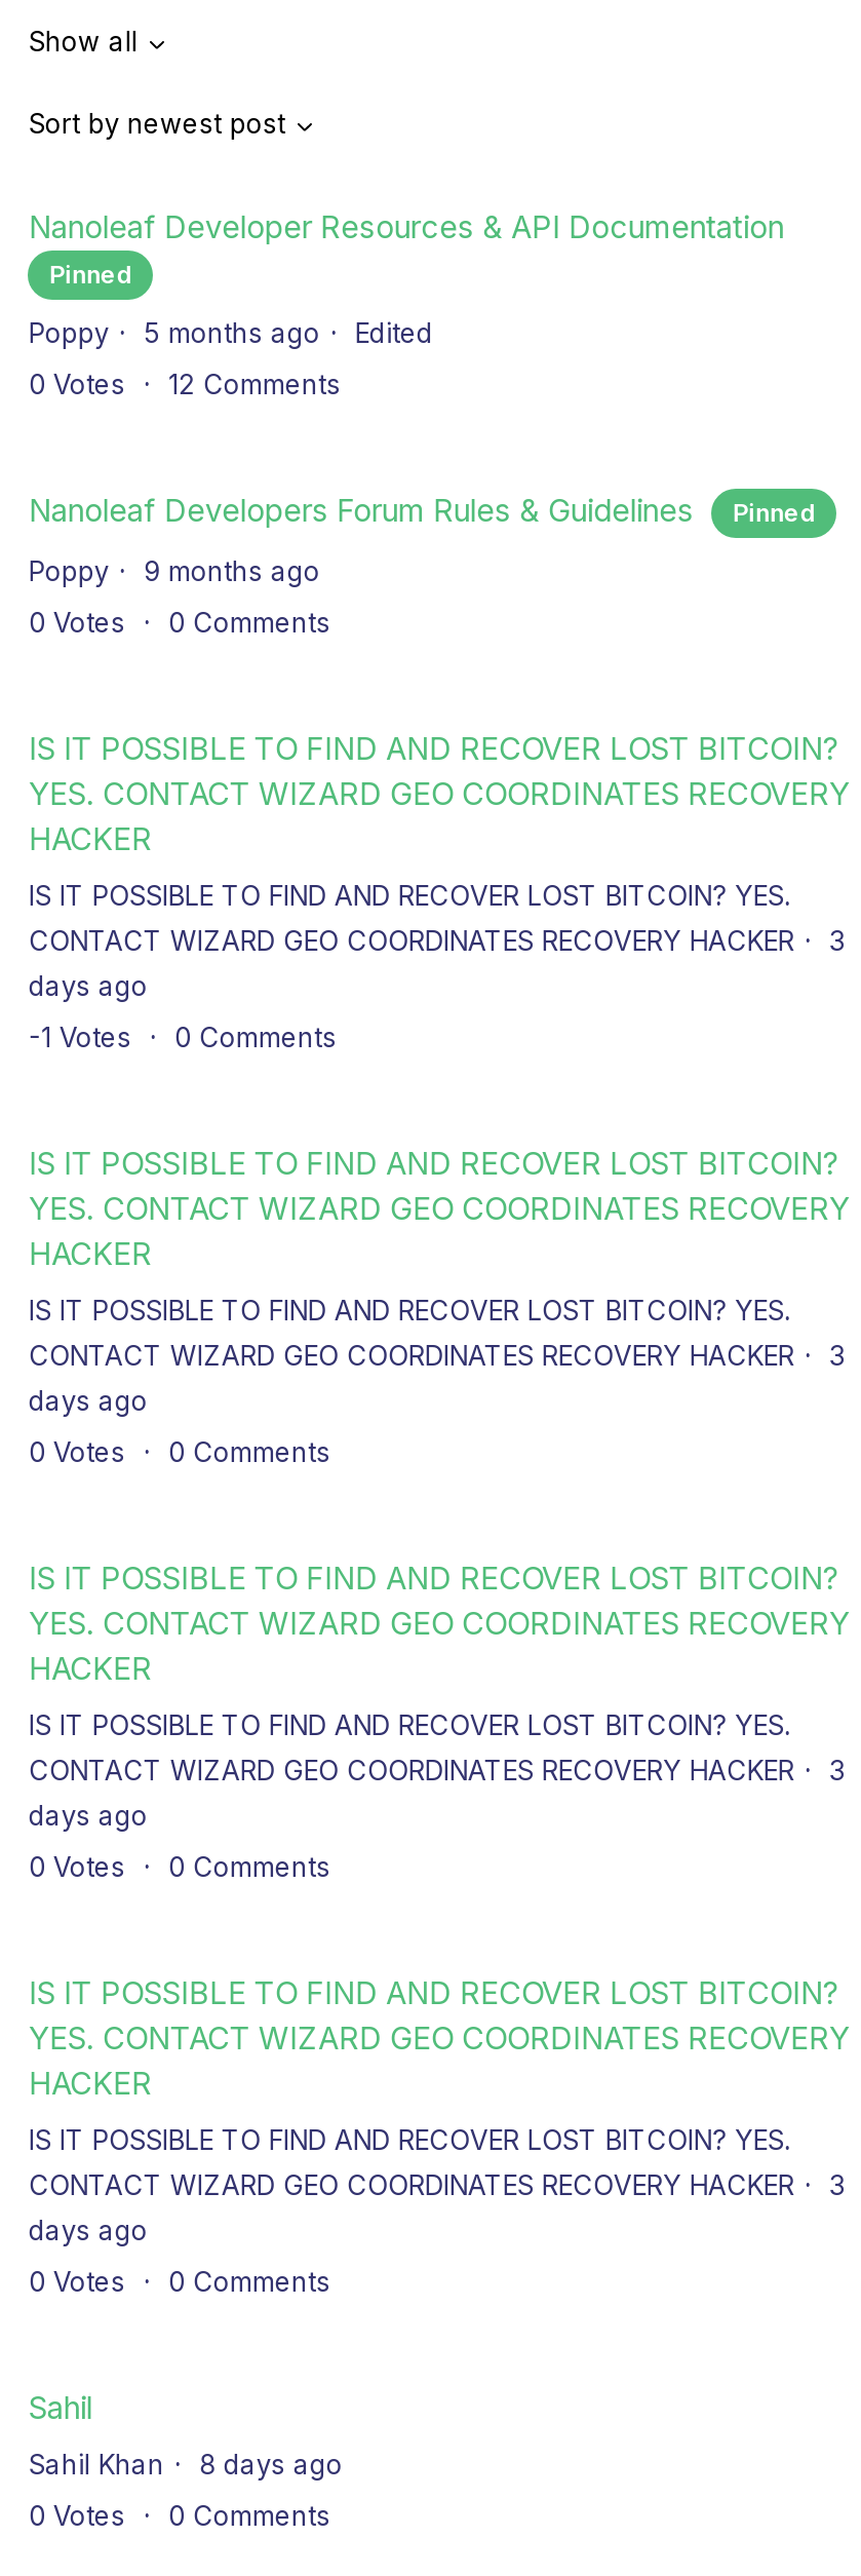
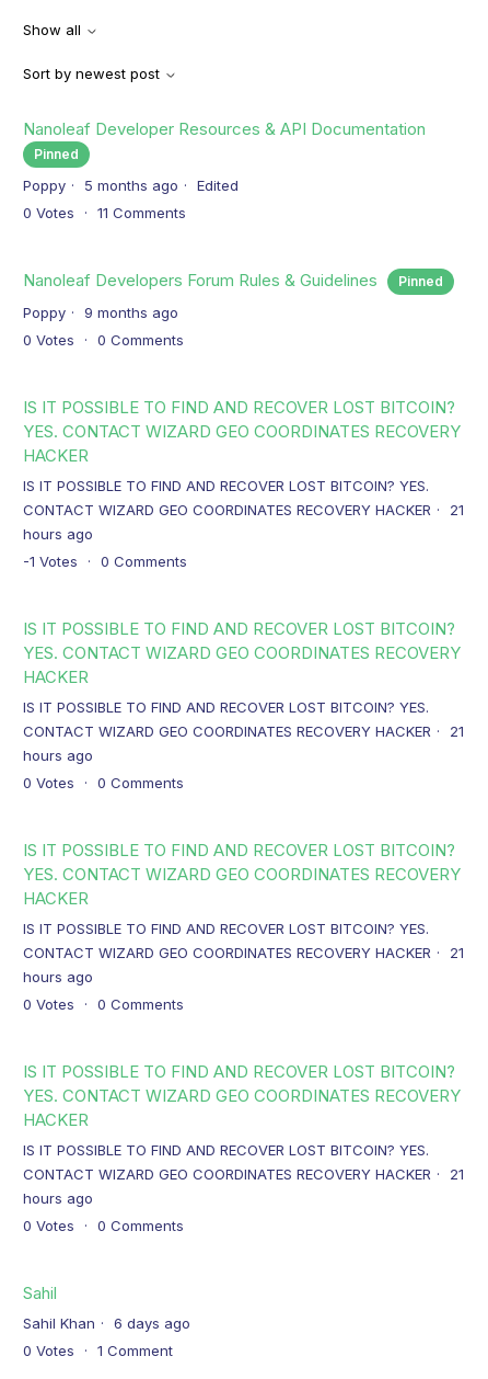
- 0 Votes 12 Comments
+ 0 Votes 11 Comments

- CONTACT WIZARD GEO COORDINATES RECOVERY HACKER 3
+ CONTACT WIZARD GEO COORDINATES RECOVERY HACKER 21

- days ago
+ hours ago

- CONTACT WIZARD GEO COORDINATES RECOVERY HACKER 3
+ CONTACT WIZARD GEO COORDINATES RECOVERY HACKER 21

- days ago
+ hours ago

- CONTACT WIZARD GEO COORDINATES RECOVERY HACKER 3
+ CONTACT WIZARD GEO COORDINATES RECOVERY HACKER 21

- days ago
+ hours ago

- CONTACT WIZARD GEO COORDINATES RECOVERY HACKER 3
+ CONTACT WIZARD GEO COORDINATES RECOVERY HACKER 21

- days ago
+ hours ago

- Sahil Khan 8 days ago
+ Sahil Khan 6 days ago

- 0 Votes 0 Comments
+ 0 Votes 1 Comment
